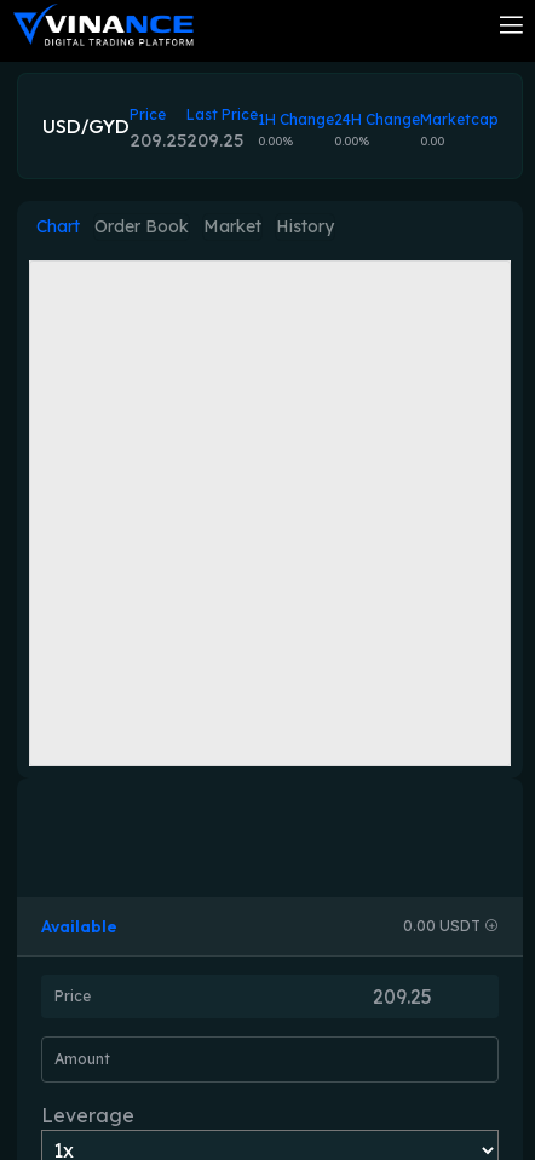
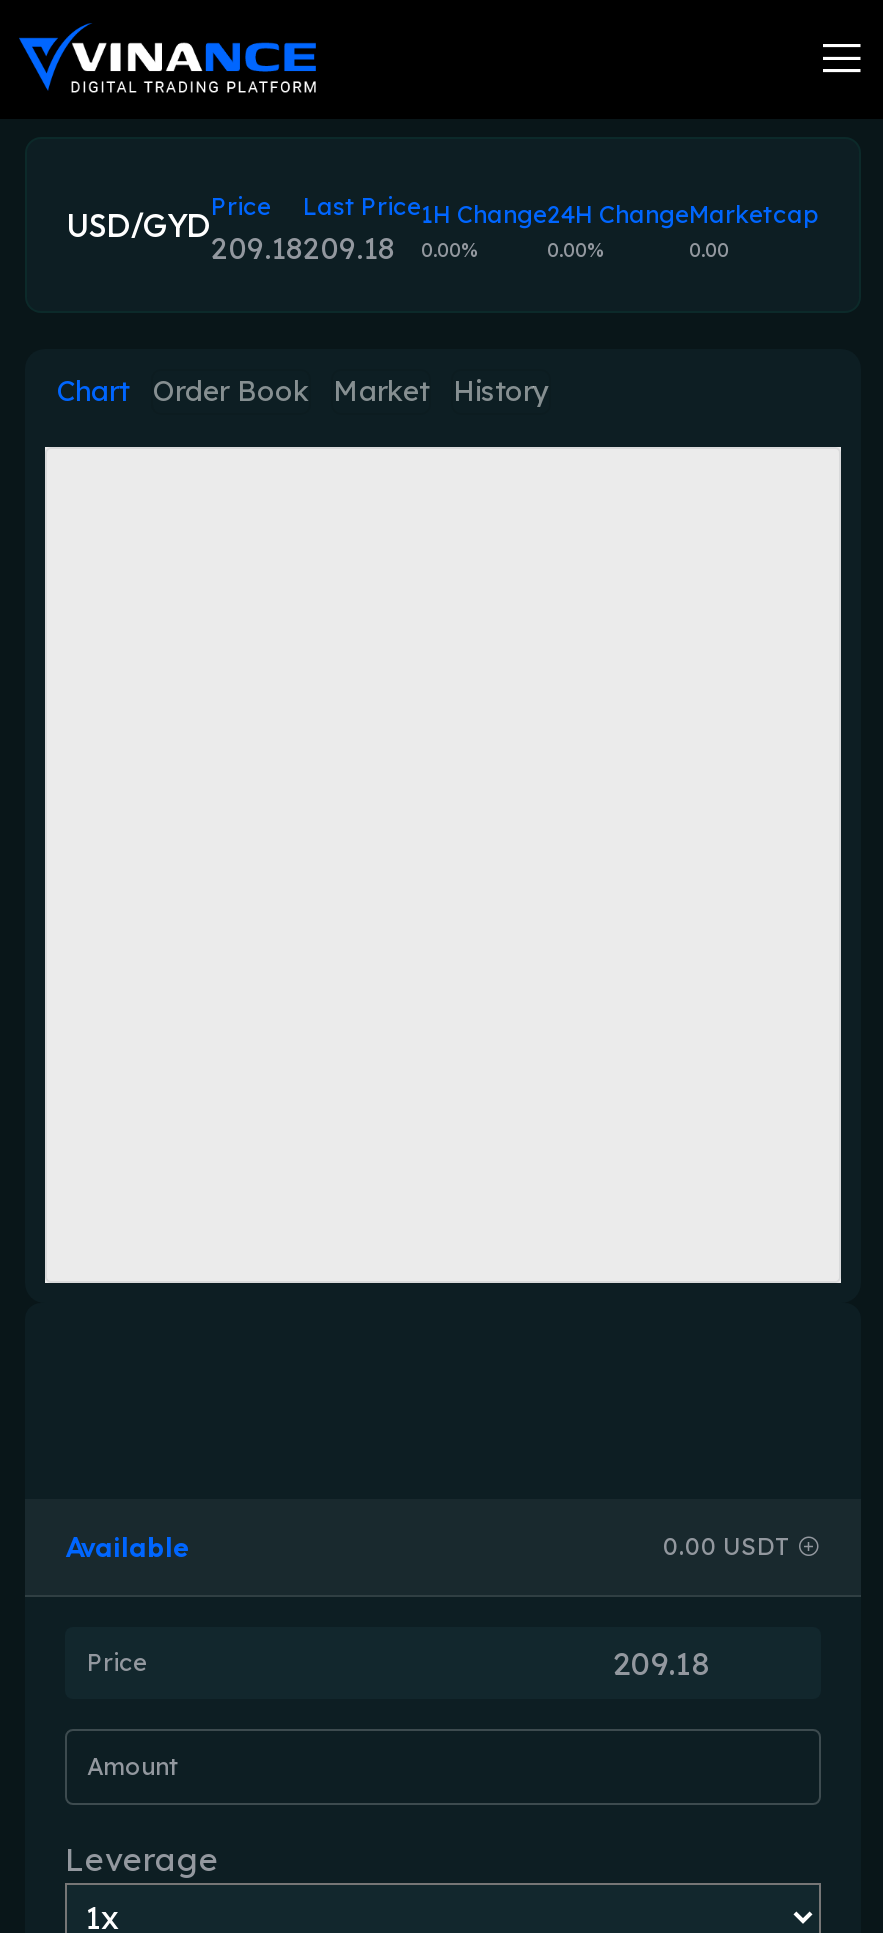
- 209.25
+ 209.18

- 209.25
+ 209.18
